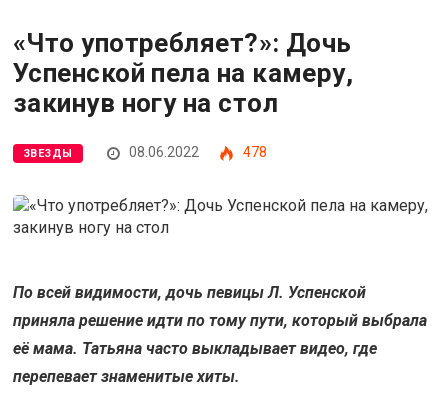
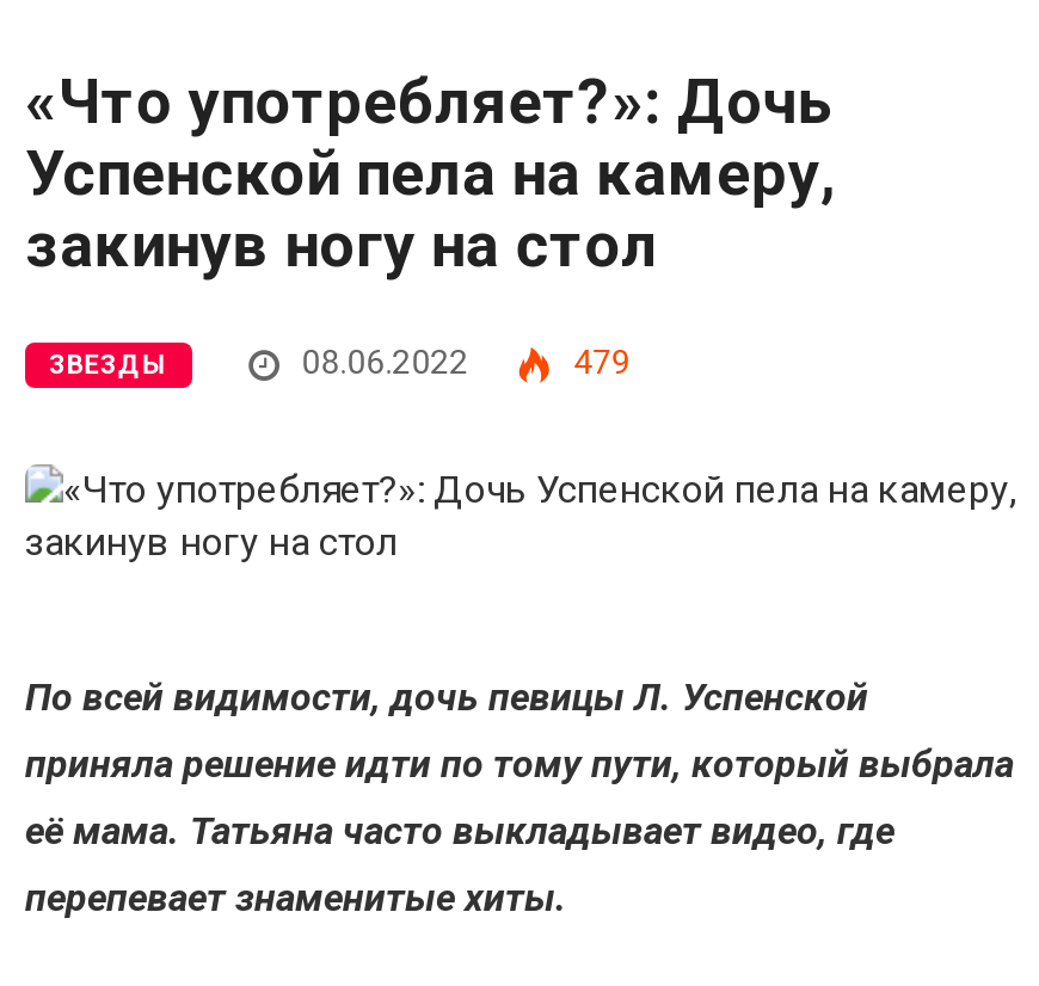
- 478
+ 479
